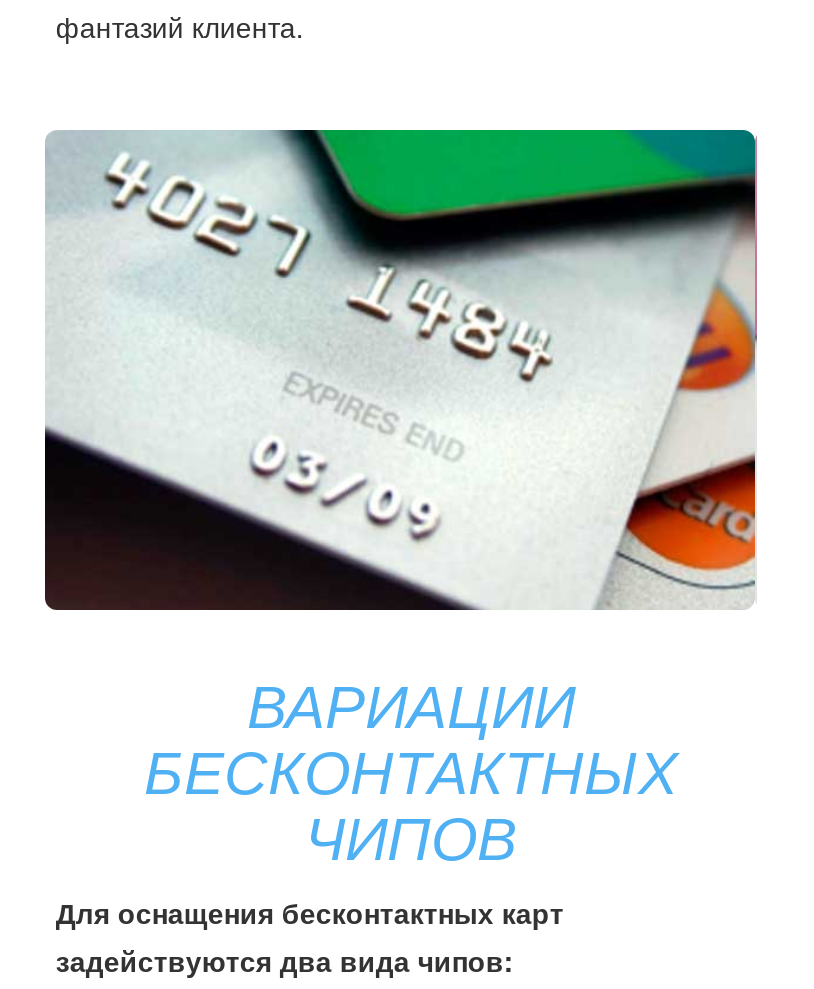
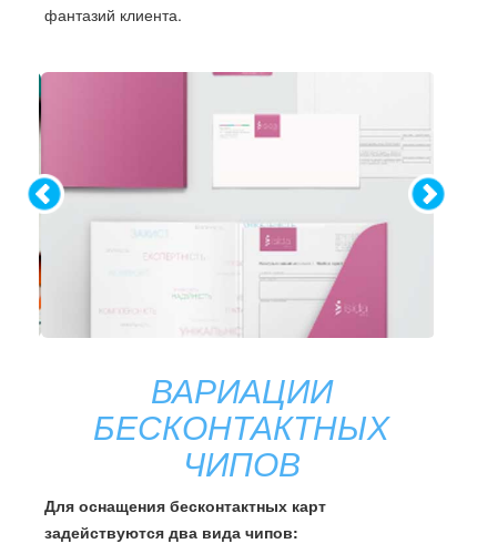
- [image]
+ [image]
